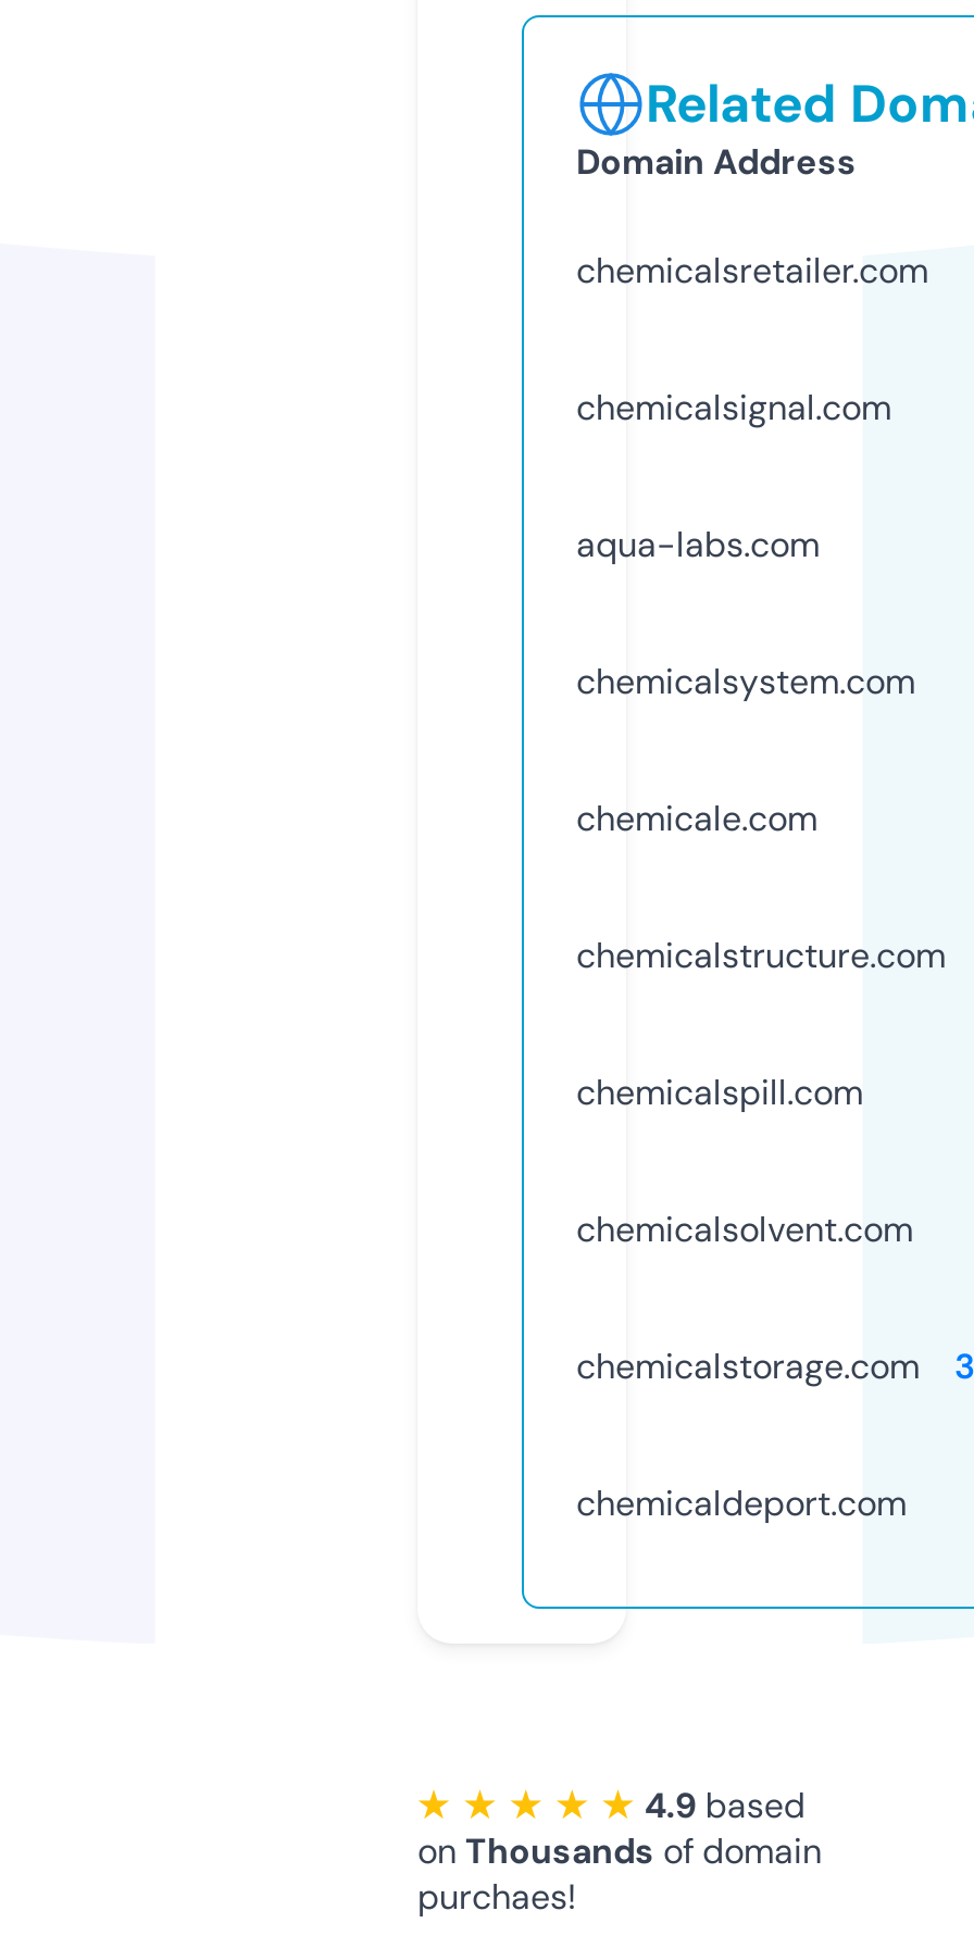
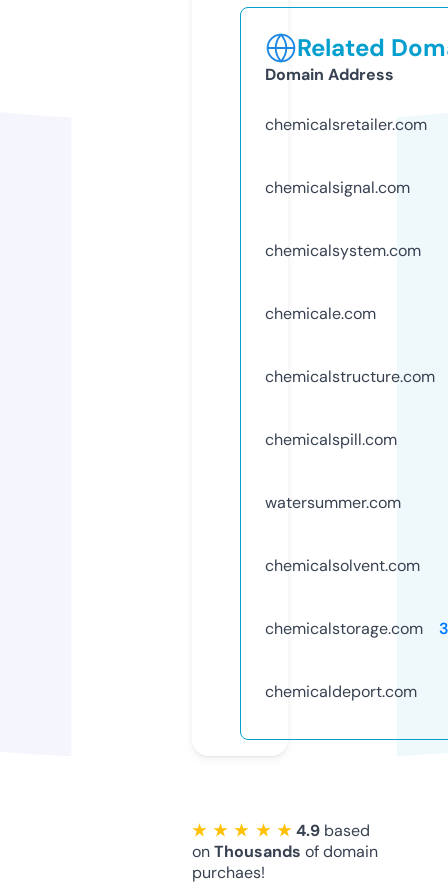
- aqua-labs.com

moved up: chemicalsystem.com | chemicale.com | chemicalstructure.com | chemicalspill.com

+ watersummer.com
